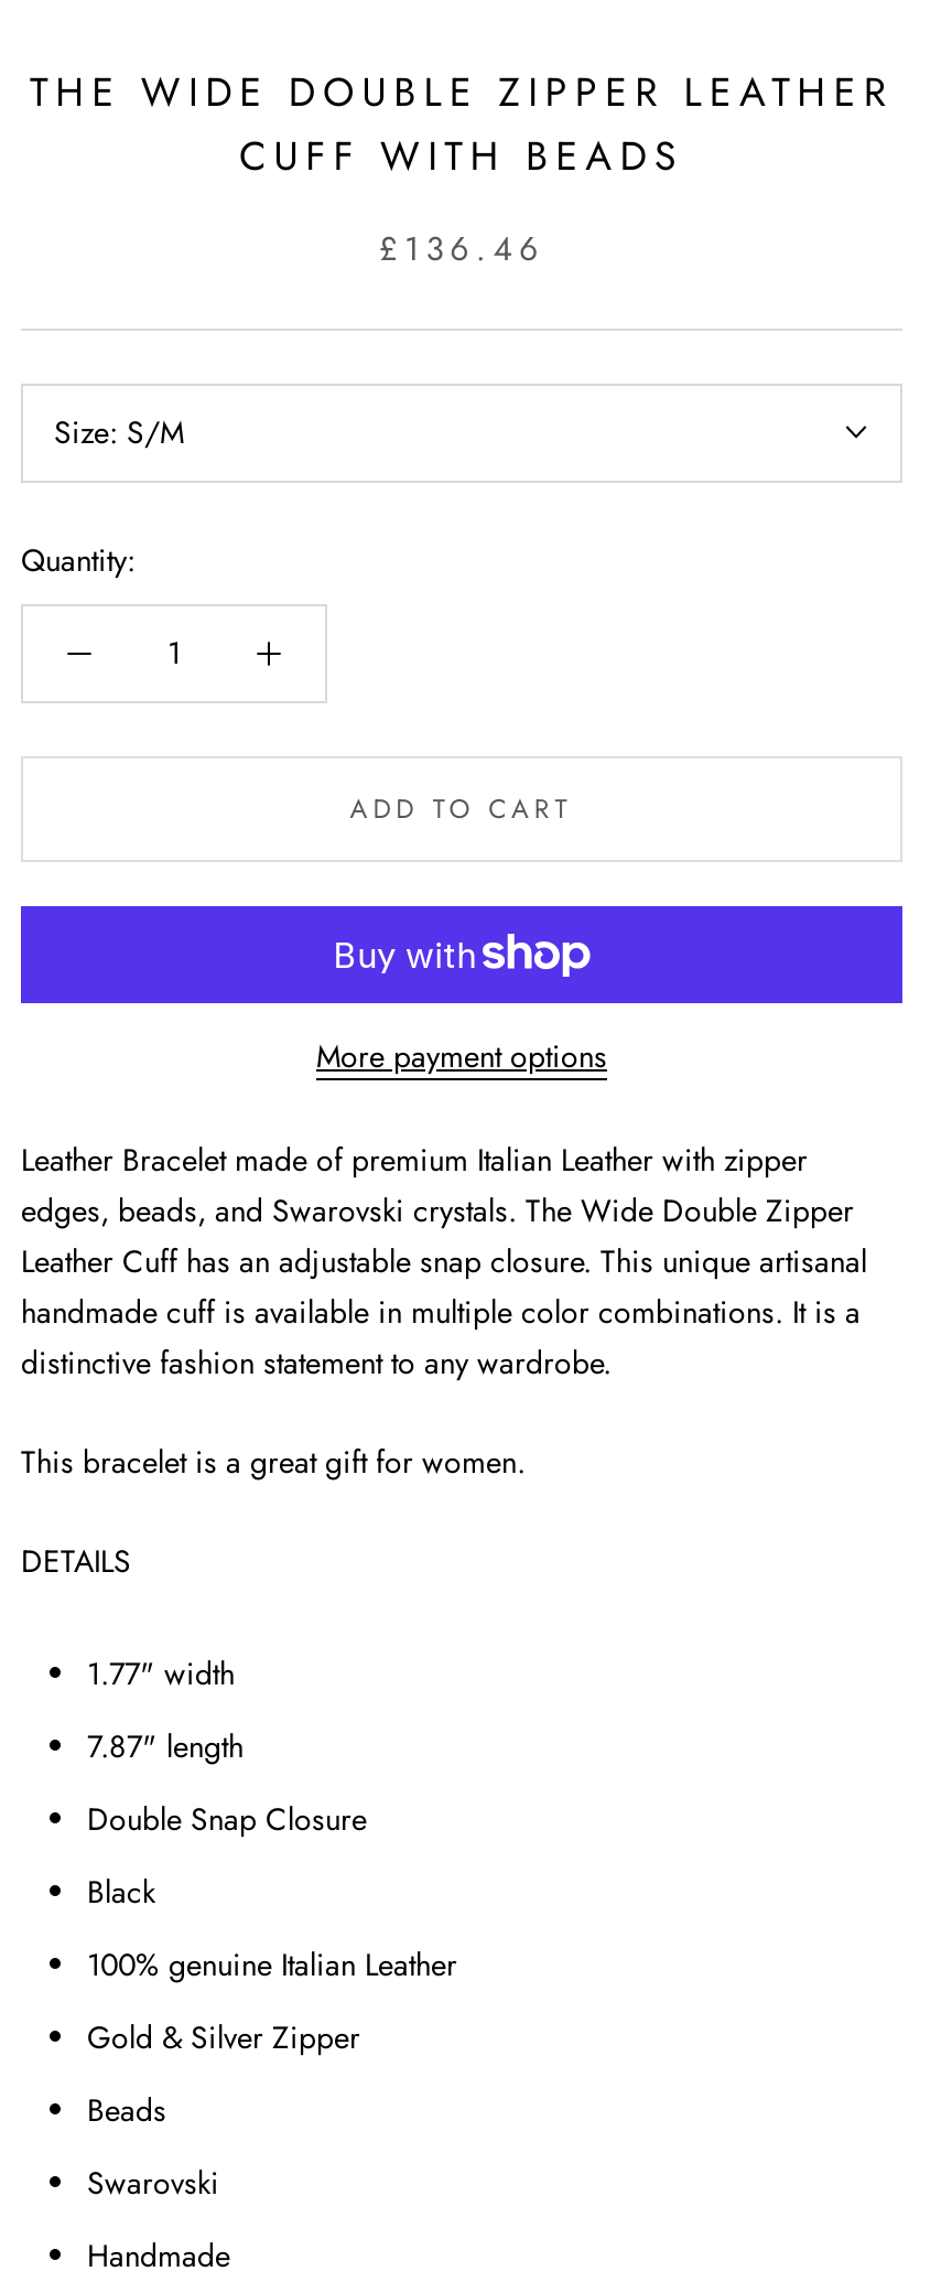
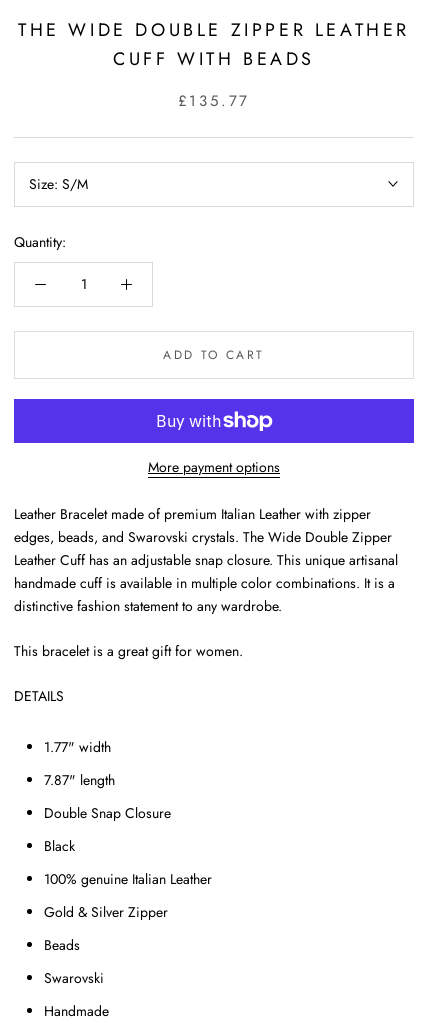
- £136.46
+ £135.77
